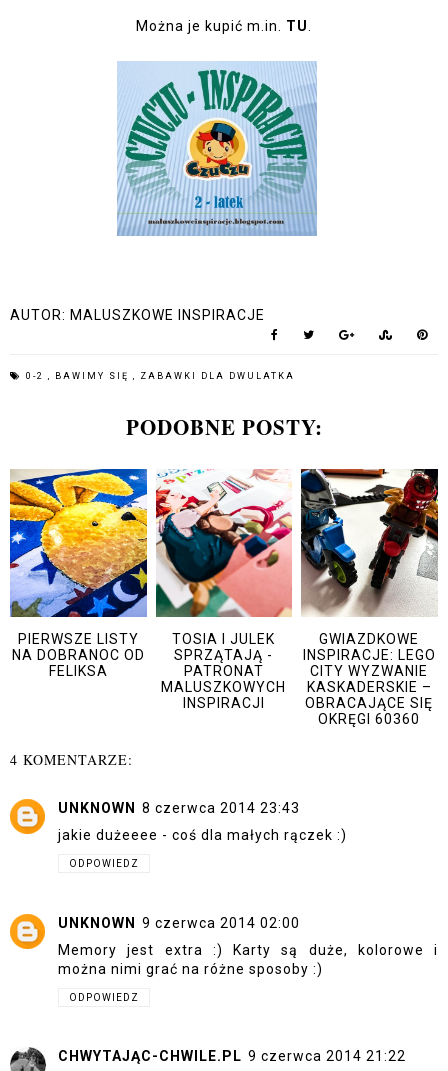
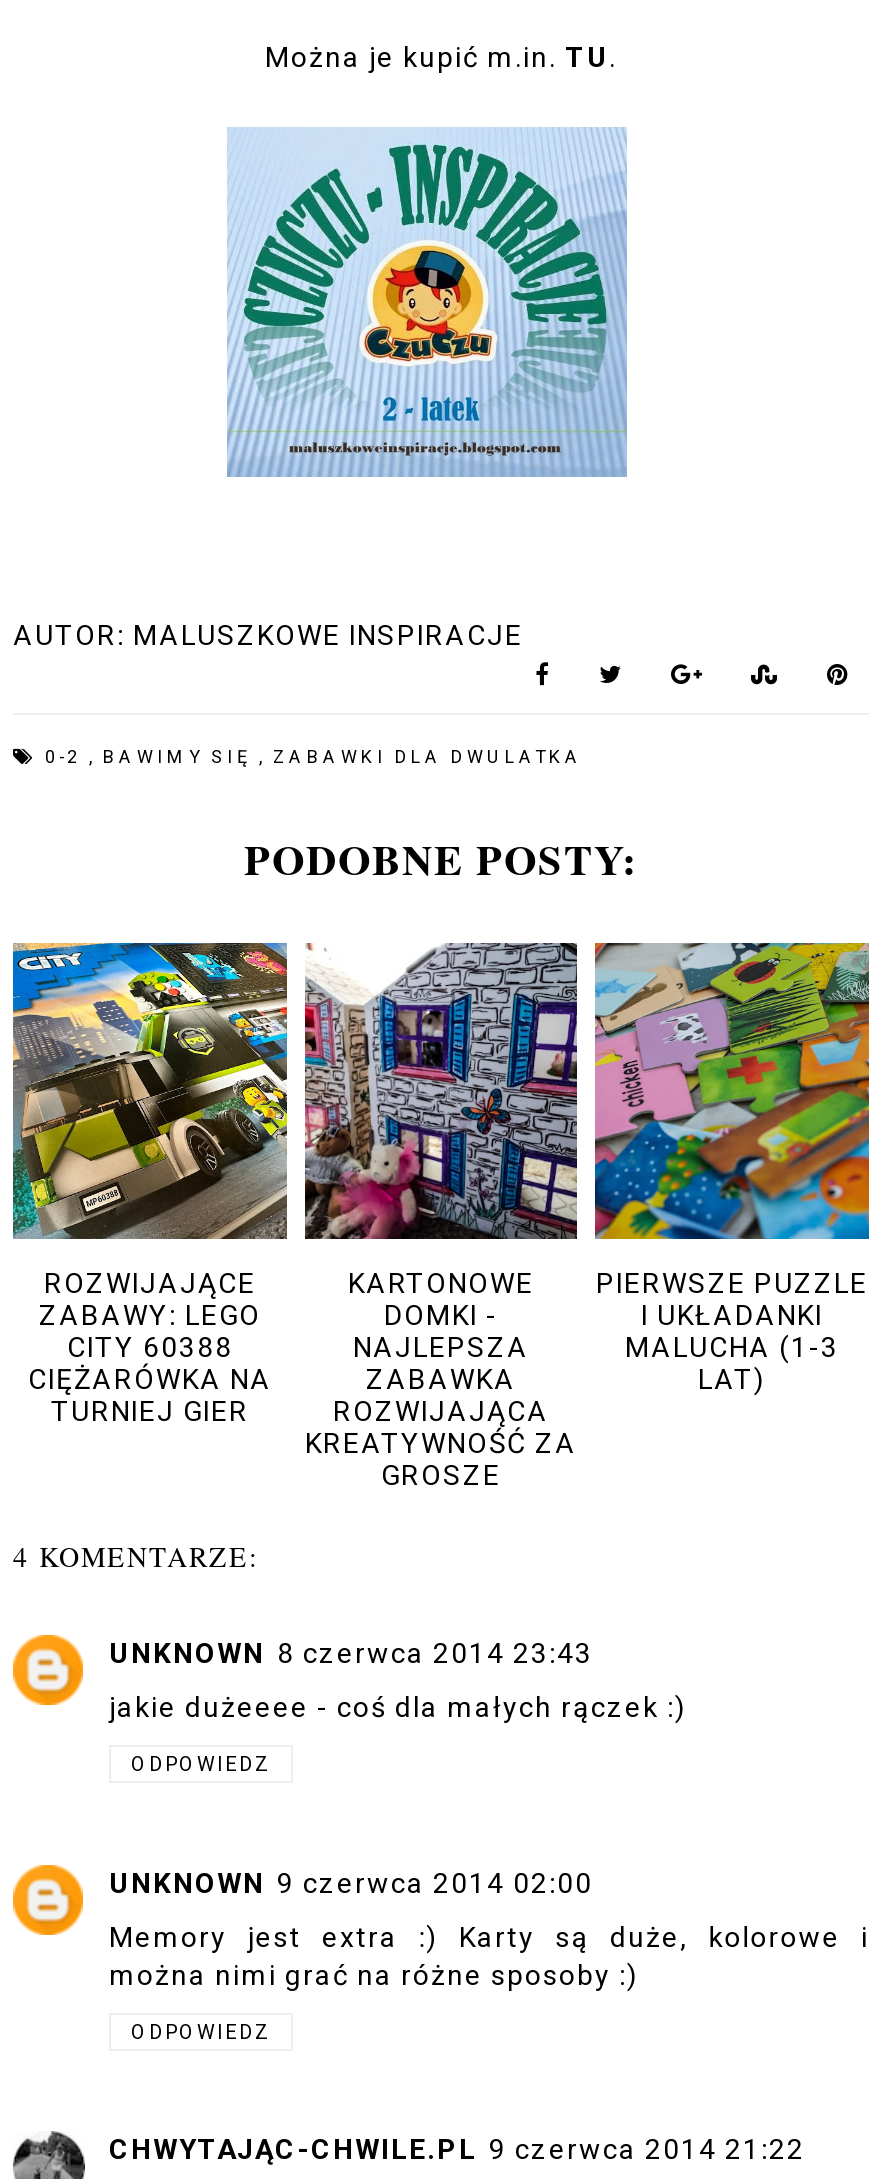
- [image]
- PIERWSZE LISTY
- NA DOBRANOC OD
- FELIKSA
+ [image]
+ ROZWIJAJĄCE
+ ZABAWY: LEGO
+ CITY 60388
+ CIĘŻARÓWKA NA
+ TURNIEJ GIER

- [image]
- TOSIA I JULEK
- SPRZĄTAJĄ -
- PATRONAT
- MALUSZKOWYCH
- INSPIRACJI
+ [image]
+ KARTONOWE
+ DOMKI -
+ NAJLEPSZA
+ ZABAWKA
+ ROZWIJAJĄCA
+ KREATYWNOŚĆ ZA
+ GROSZE

- [image]
- GWIAZDKOWE
- INSPIRACJE: LEGO
- CITY WYZWANIE
- KASKADERSKIE –
- OBRACAJĄCE SIĘ
- OKRĘGI 60360
+ [image]
+ PIERWSZE PUZZLE
+ I UKŁADANKI
+ MALUCHA (1-3
+ LAT)
